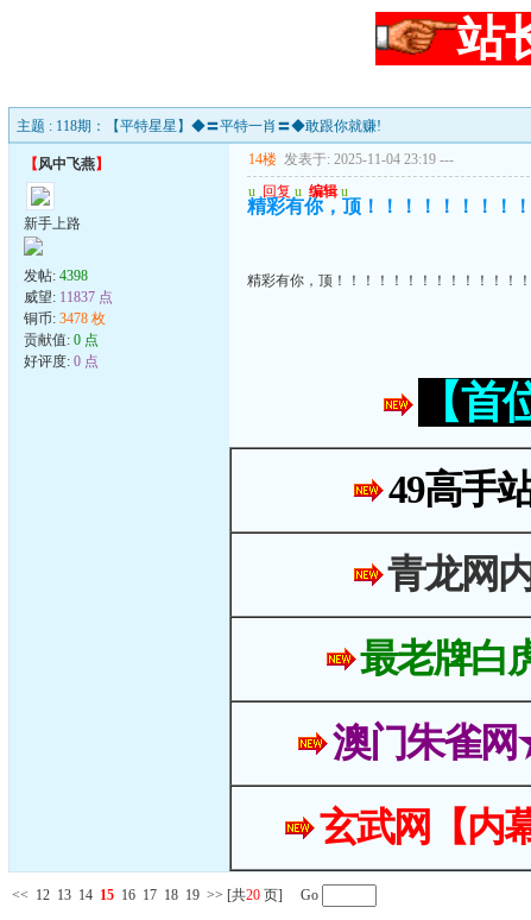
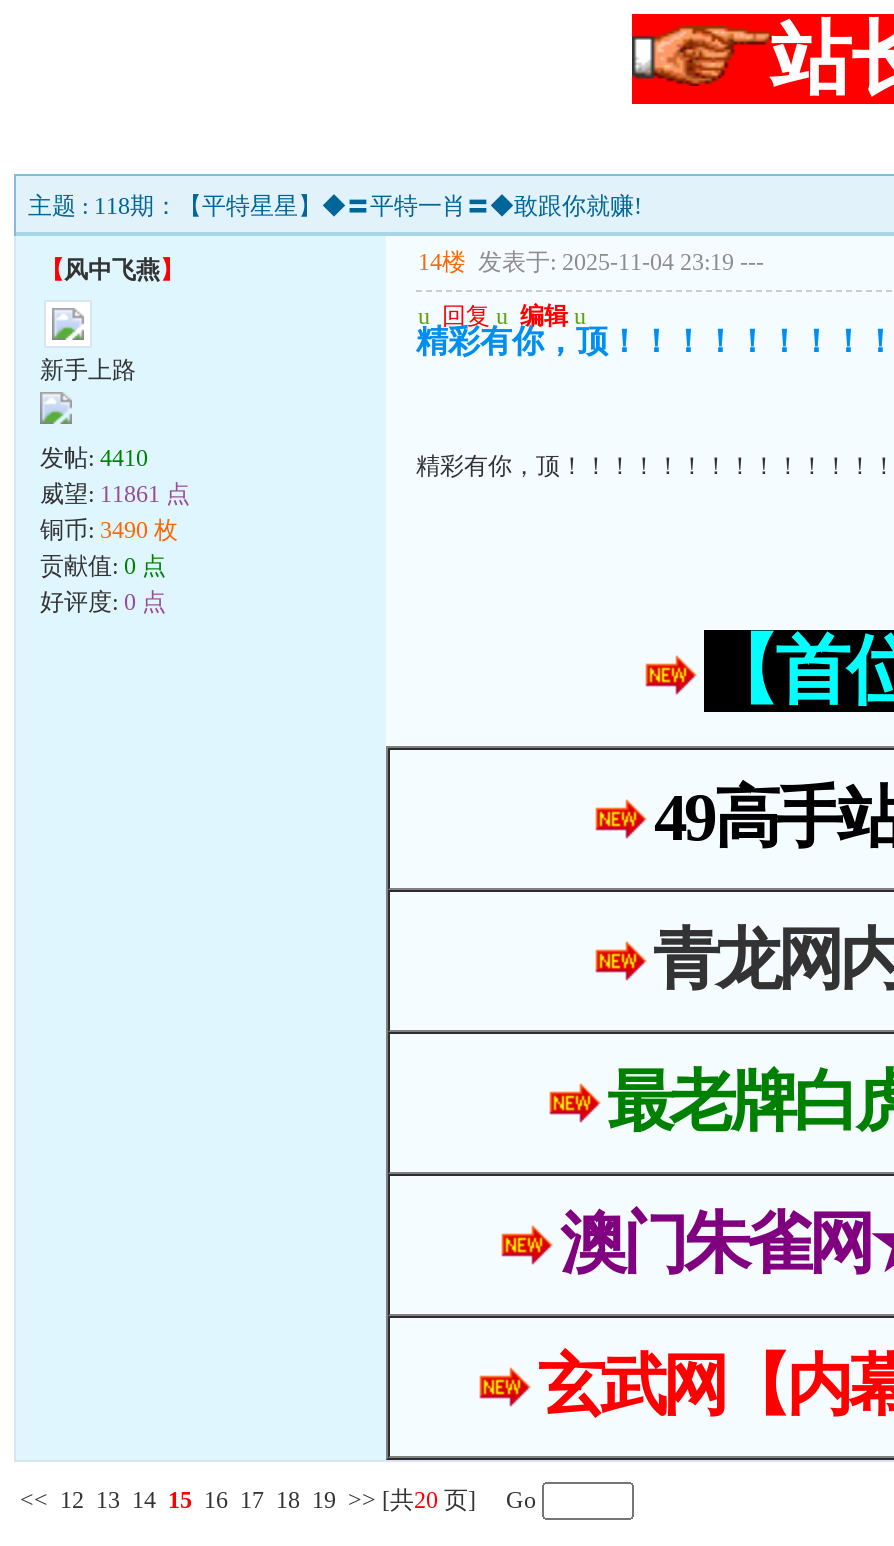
- 发帖: 4398
+ 发帖: 4410

- 威望: 11837 点
+ 威望: 11861 点

- 铜币: 3478 枚
+ 铜币: 3490 枚
